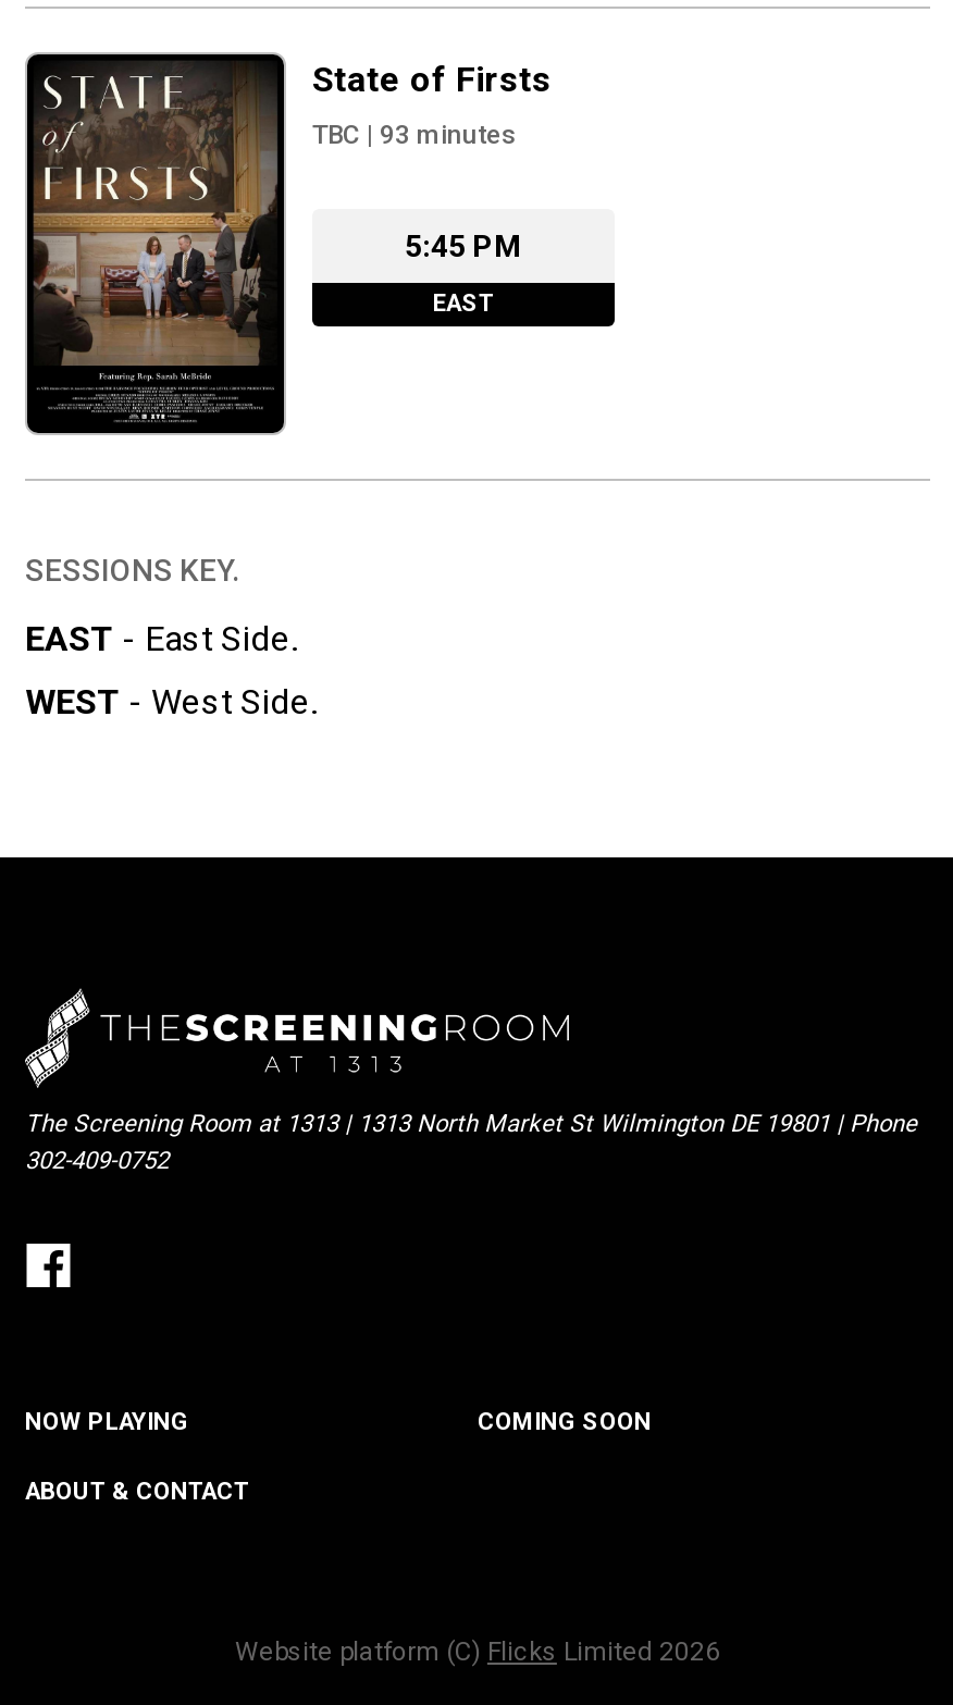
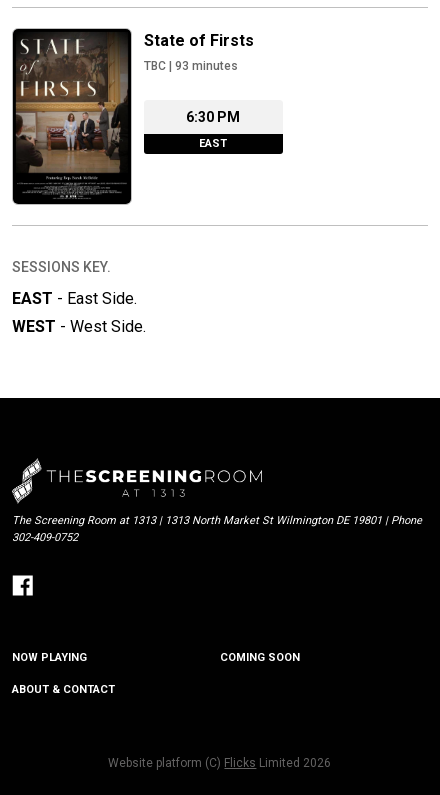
- 5:45 PM
+ 6:30 PM
